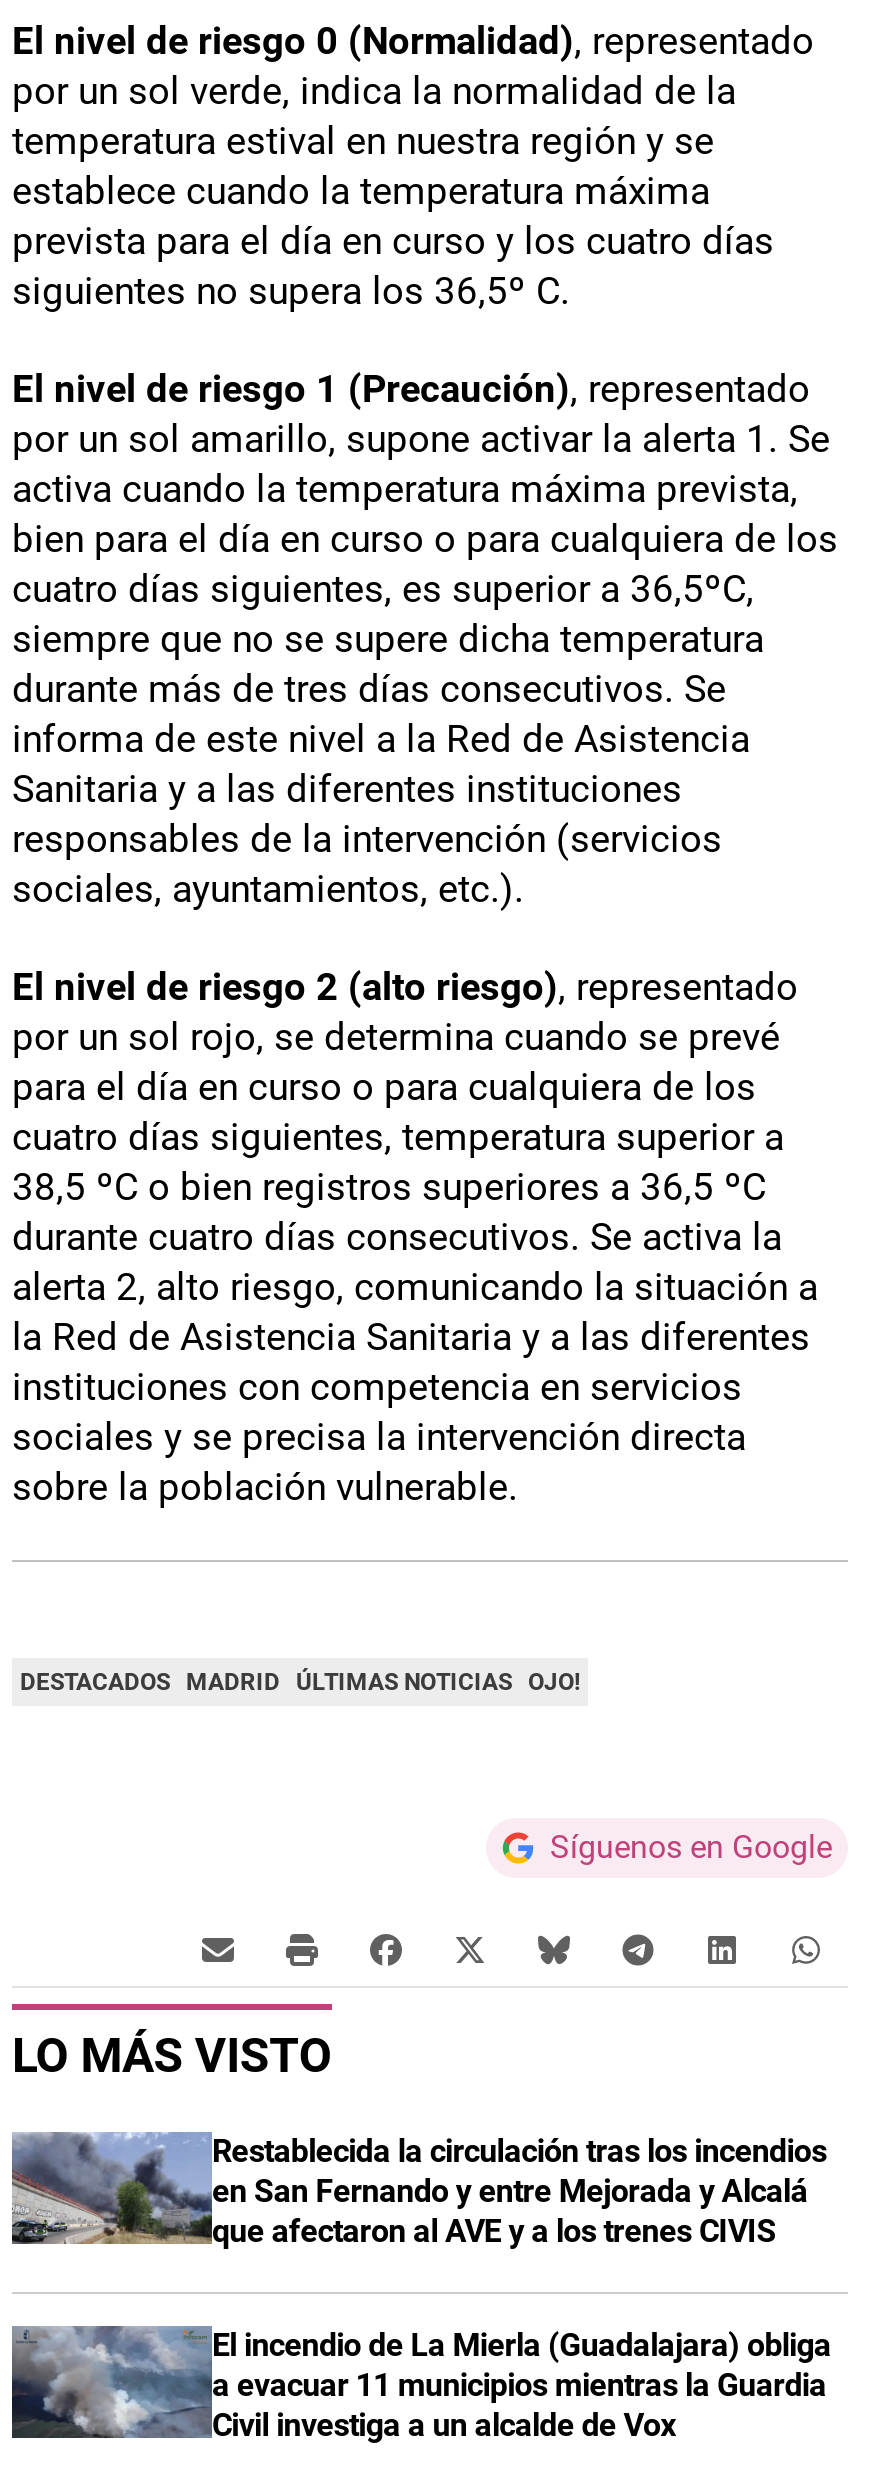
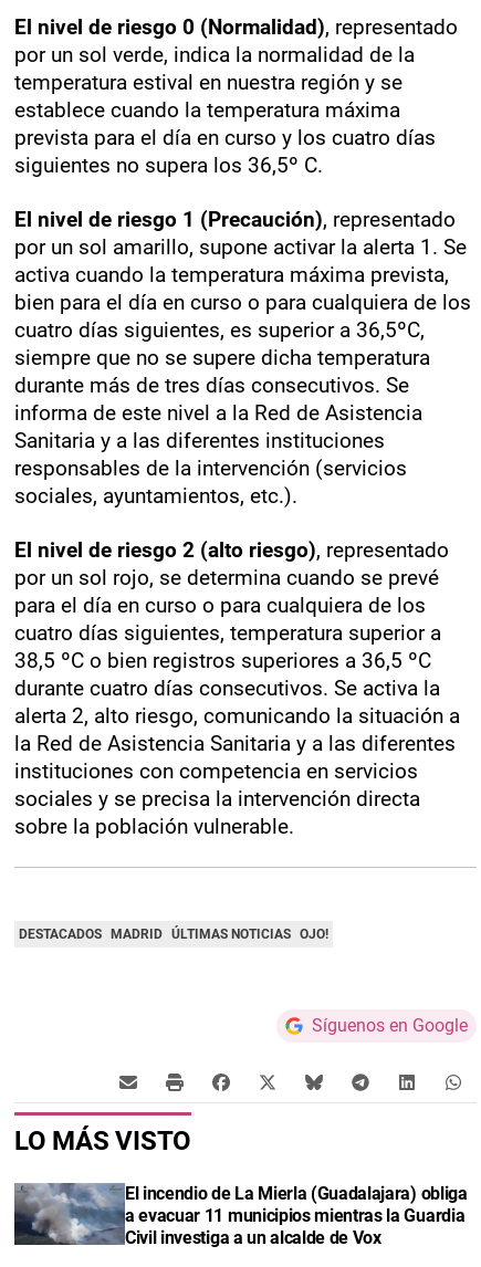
- [image]
- Restablecida la circulación tras los incendios
- en San Fernando y entre Mejorada y Alcalá
- que afectaron al AVE y a los trenes CIVIS
